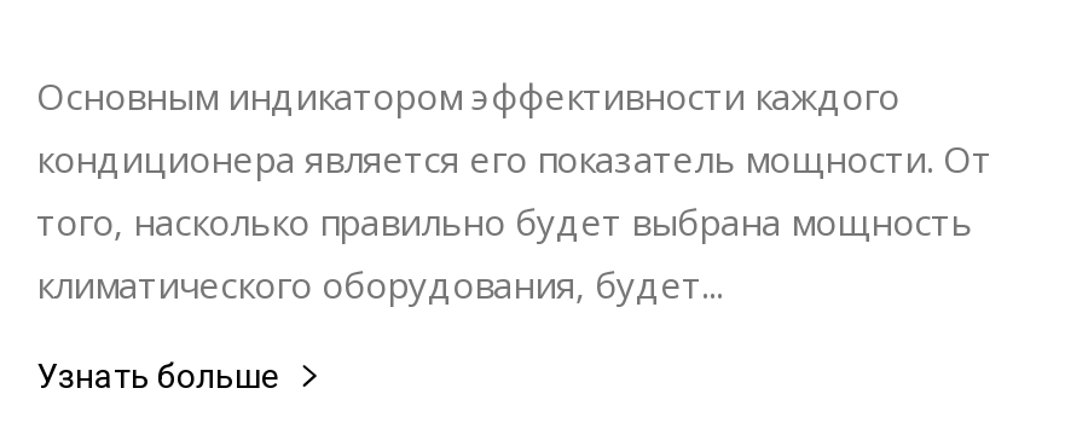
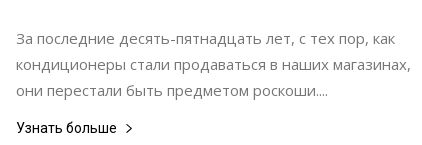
- Основным индикатором эффективности каждого
- кондиционера является его показатель мощности. От
- того, насколько правильно будет выбрана мощность
- климатического оборудования, будет...
+ За последние десять-пятнадцать лет, с тех пор, как
+ кондиционеры стали продаваться в наших магазинах,
+ они перестали быть предметом роскоши....
